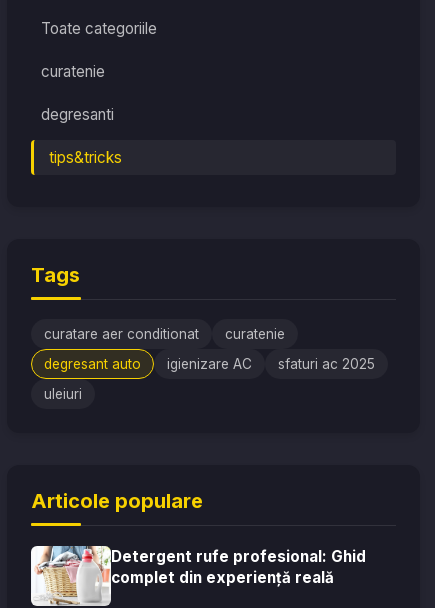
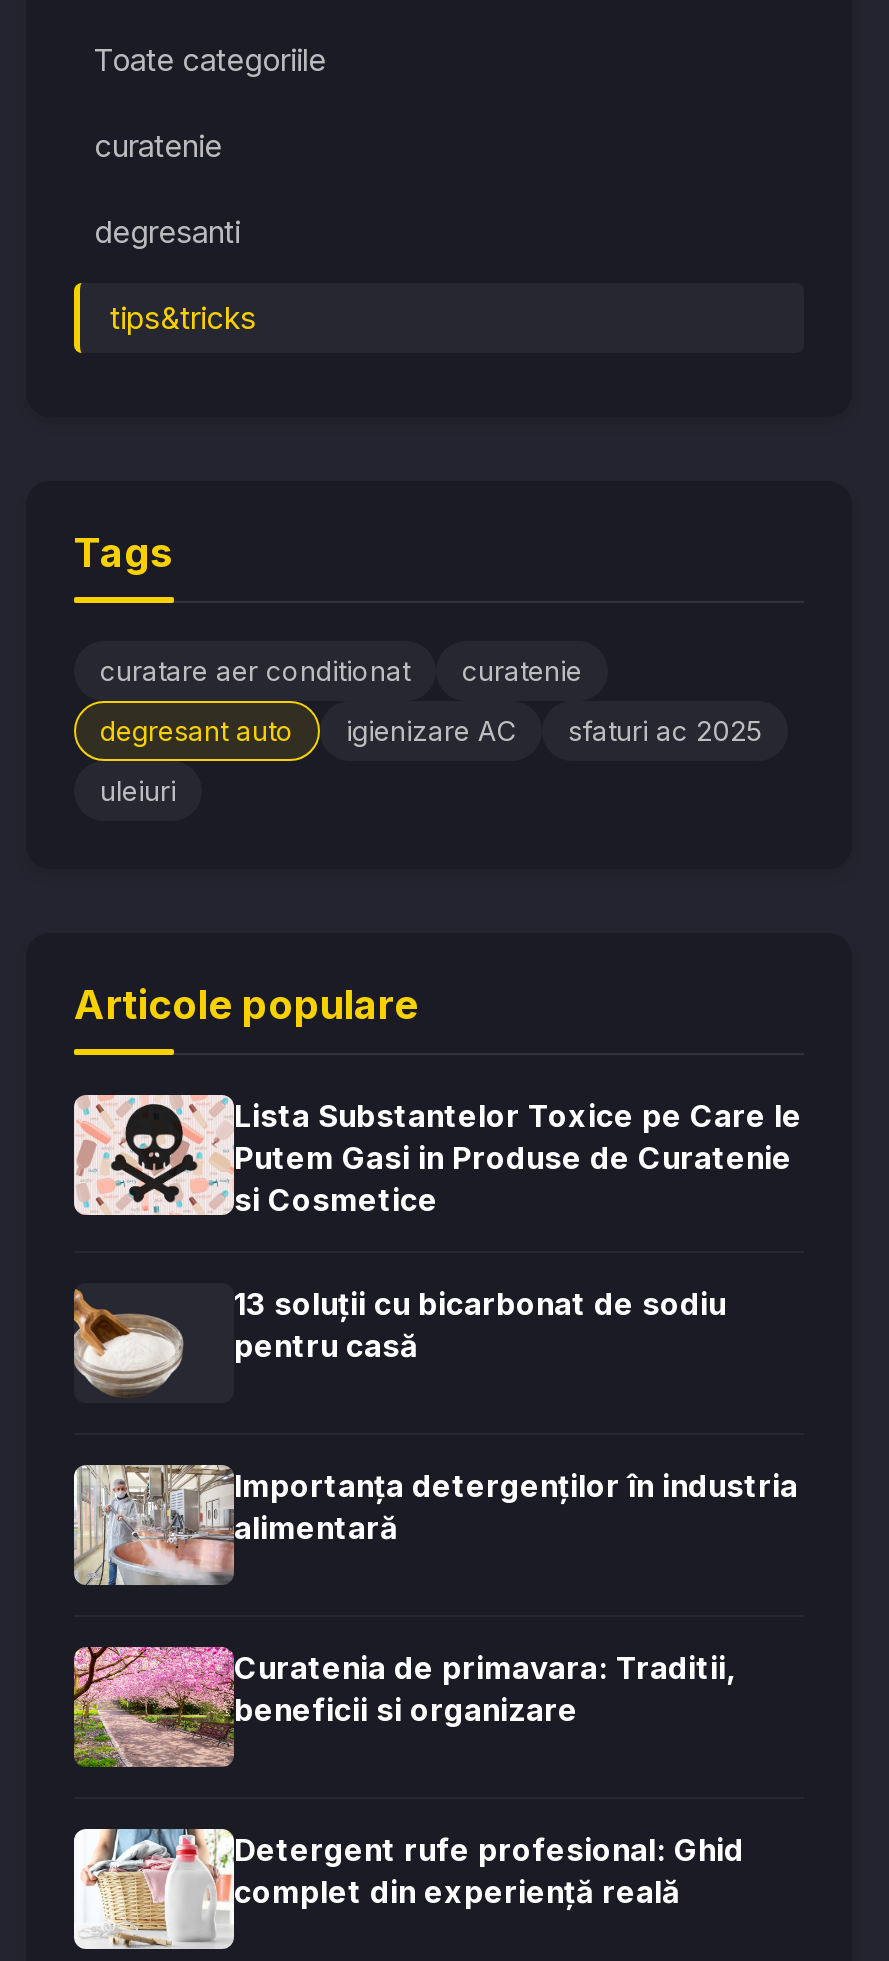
+ [image]
+ Importanța detergenților în industria
+ alimentară

+ [image]
+ Curatenia de primavara: Traditii,
+ beneficii si organizare

+ [image]

+ [image]
+ Lista Substantelor Toxice pe Care le
+ Putem Gasi in Produse de Curatenie
+ si Cosmetice
+ 13 soluții cu bicarbonat de sodiu
+ pentru casă
